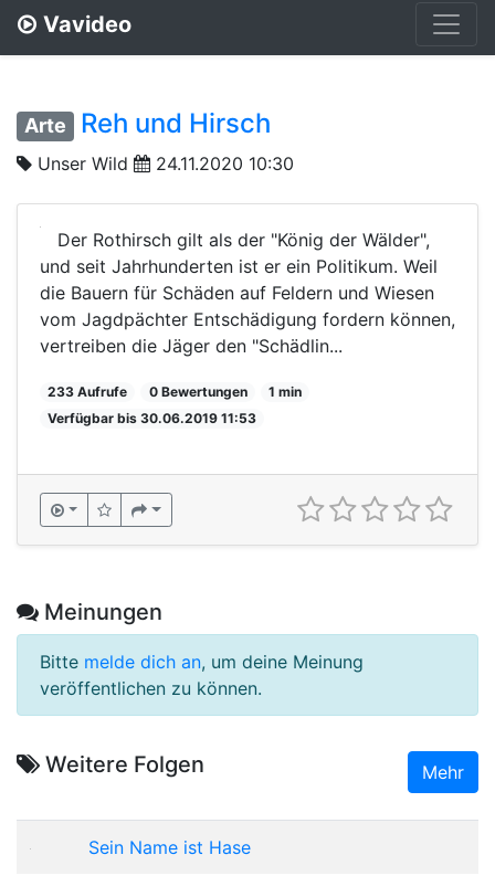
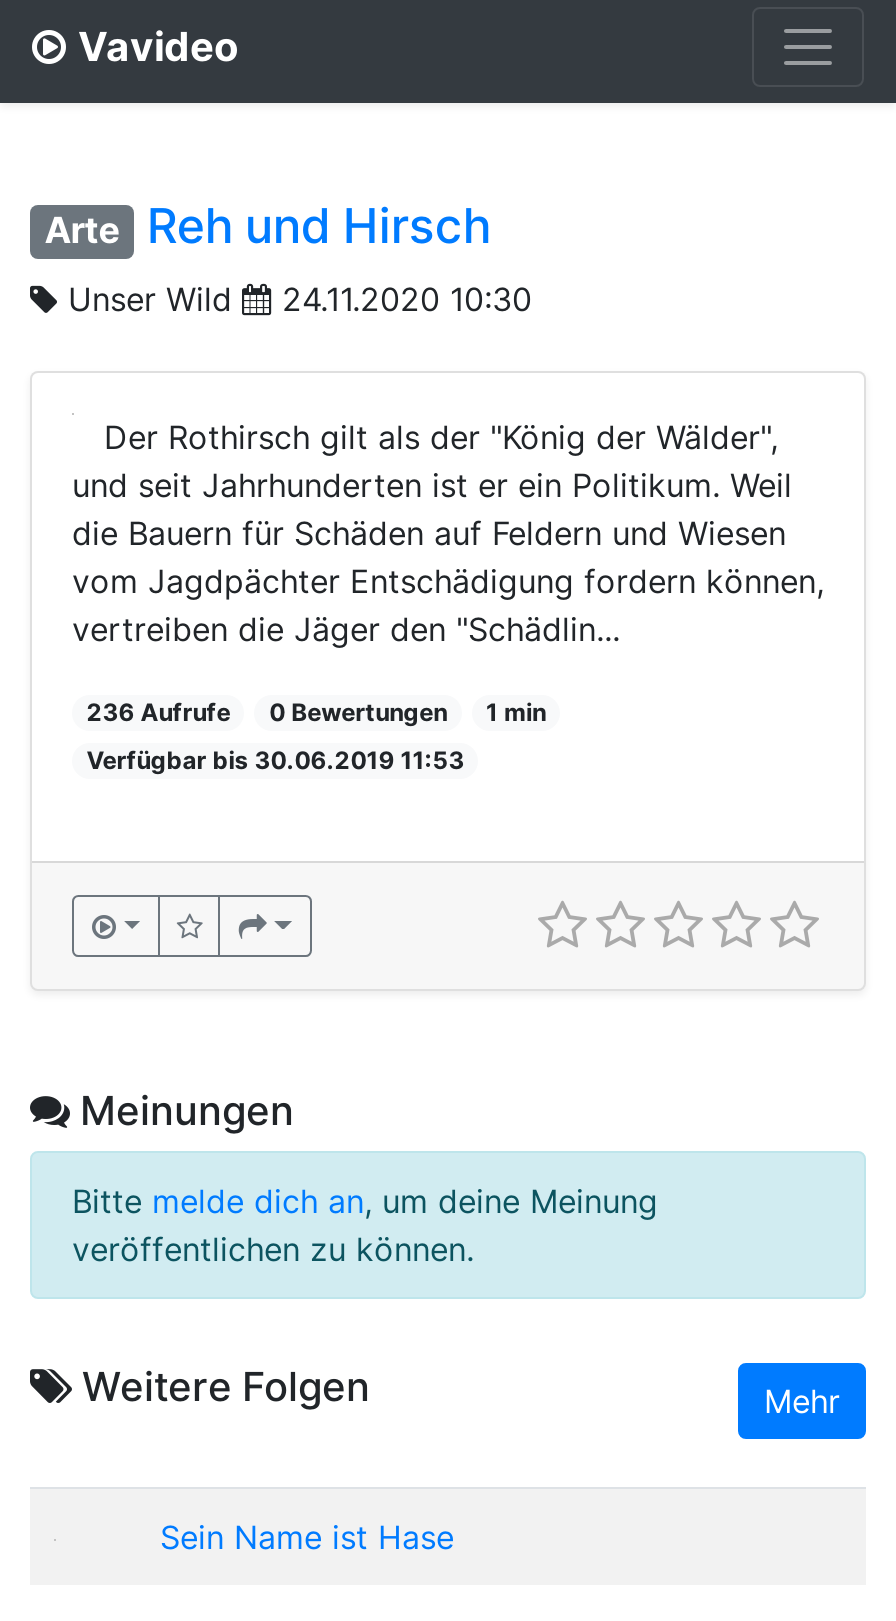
- 233 Aufrufe
+ 236 Aufrufe
